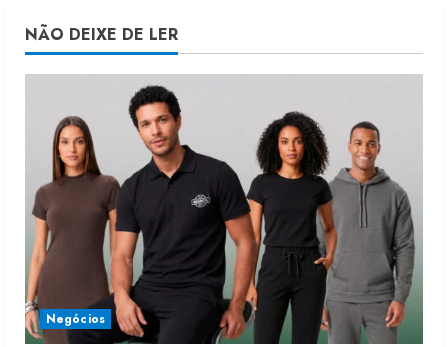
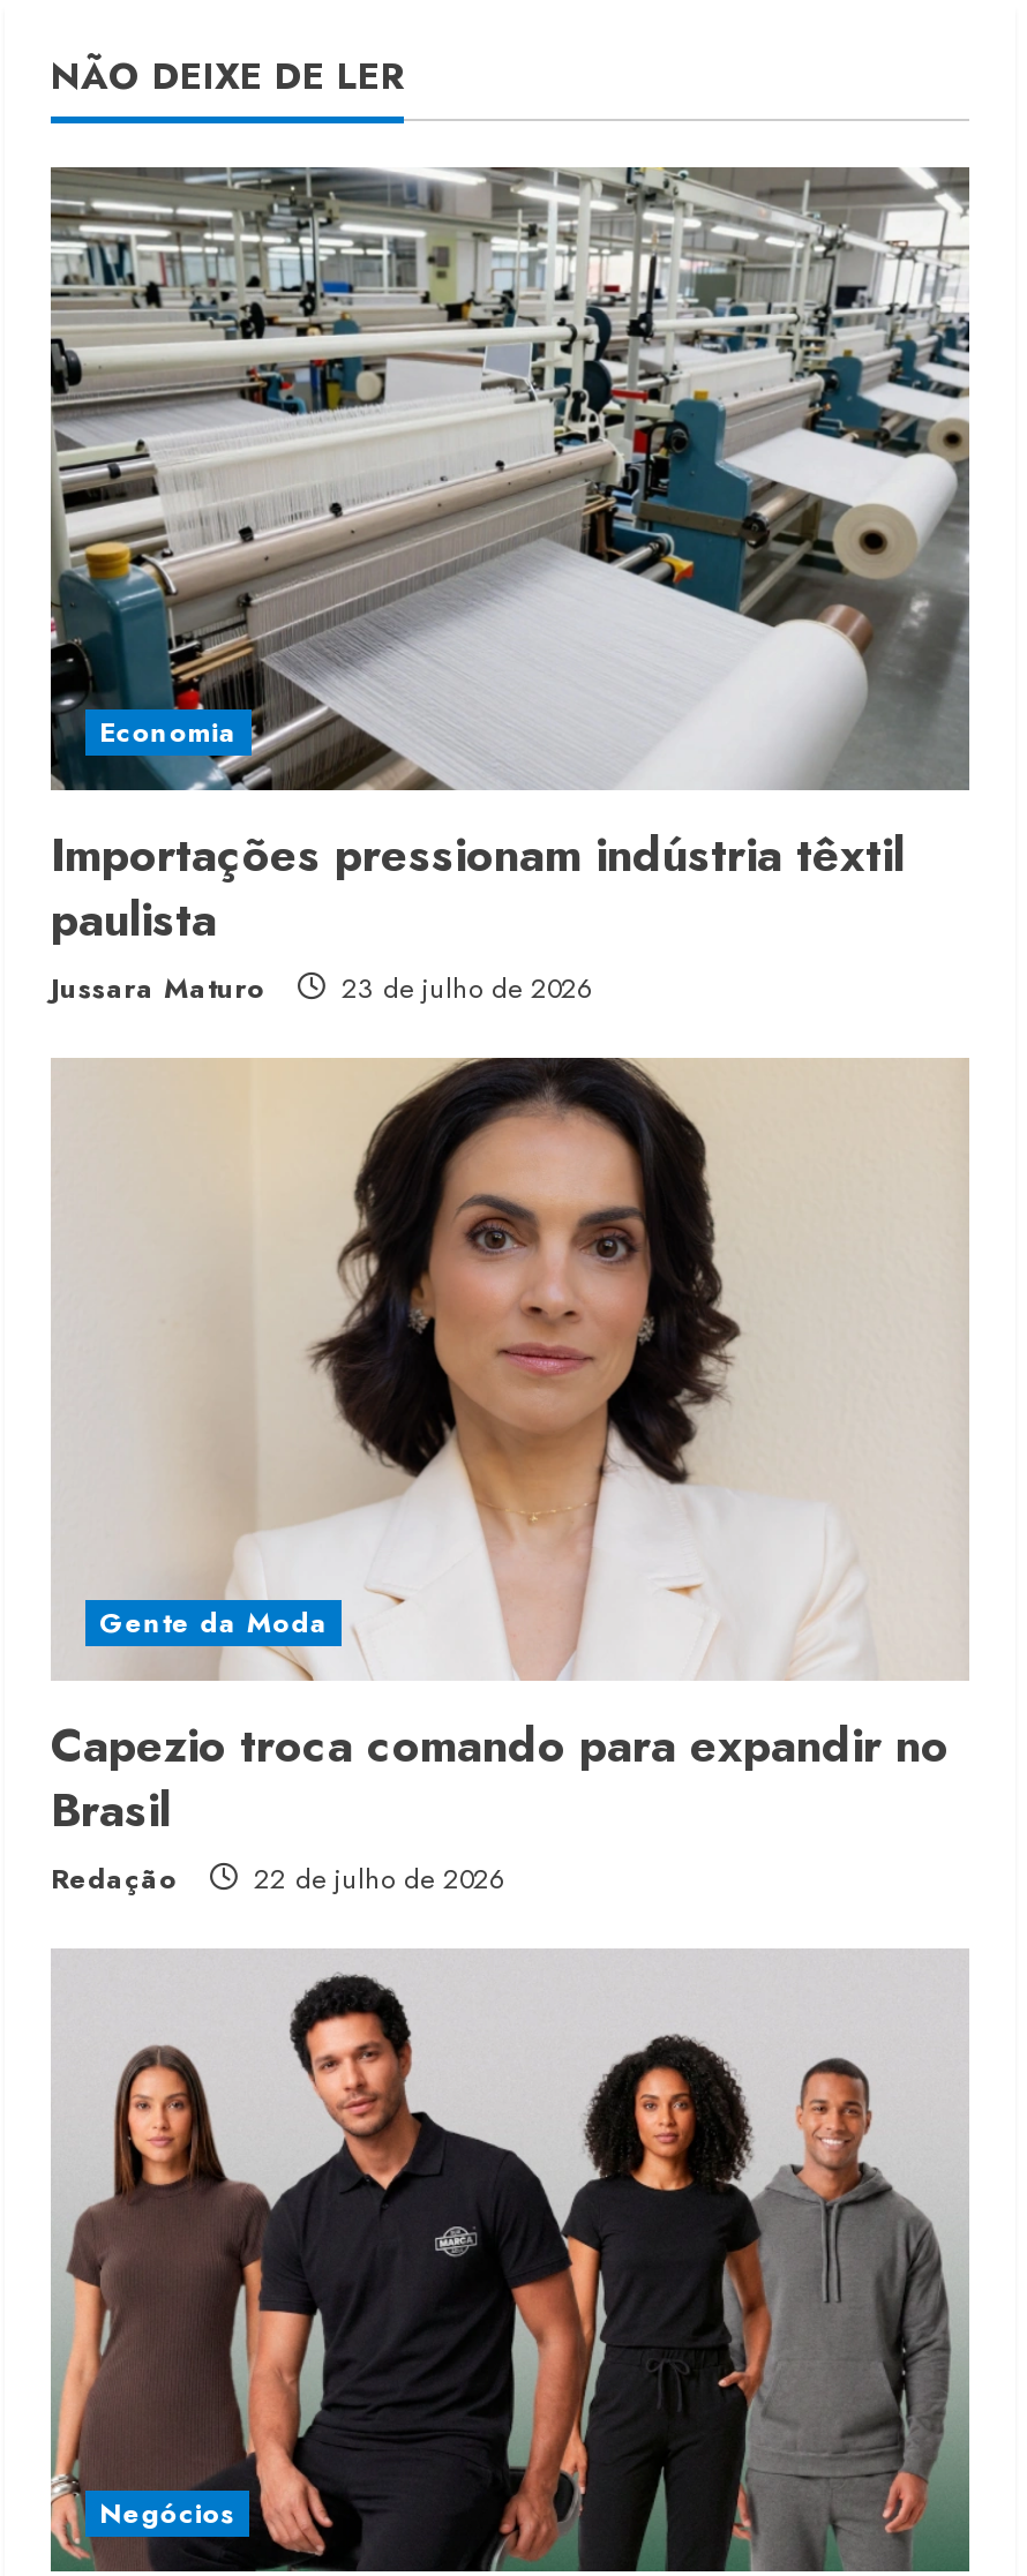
+ [image]
+ Economia
+ Importações pressionam indústria têxtil
+ paulista
+ Jussara Maturo
+ 23 de julho de 2026

+ [image]
+ Gente da Moda
+ Capezio troca comando para expandir no
+ Brasil
+ Redação
+ 22 de julho de 2026
